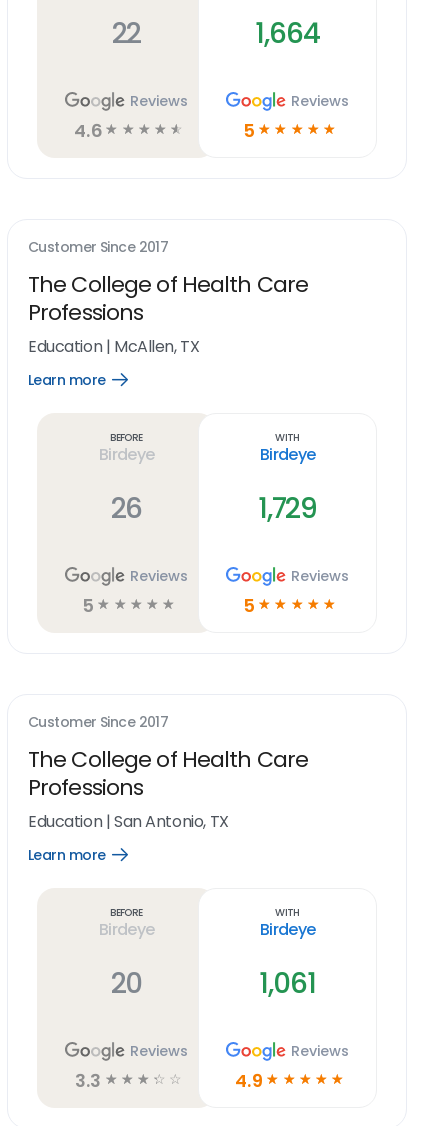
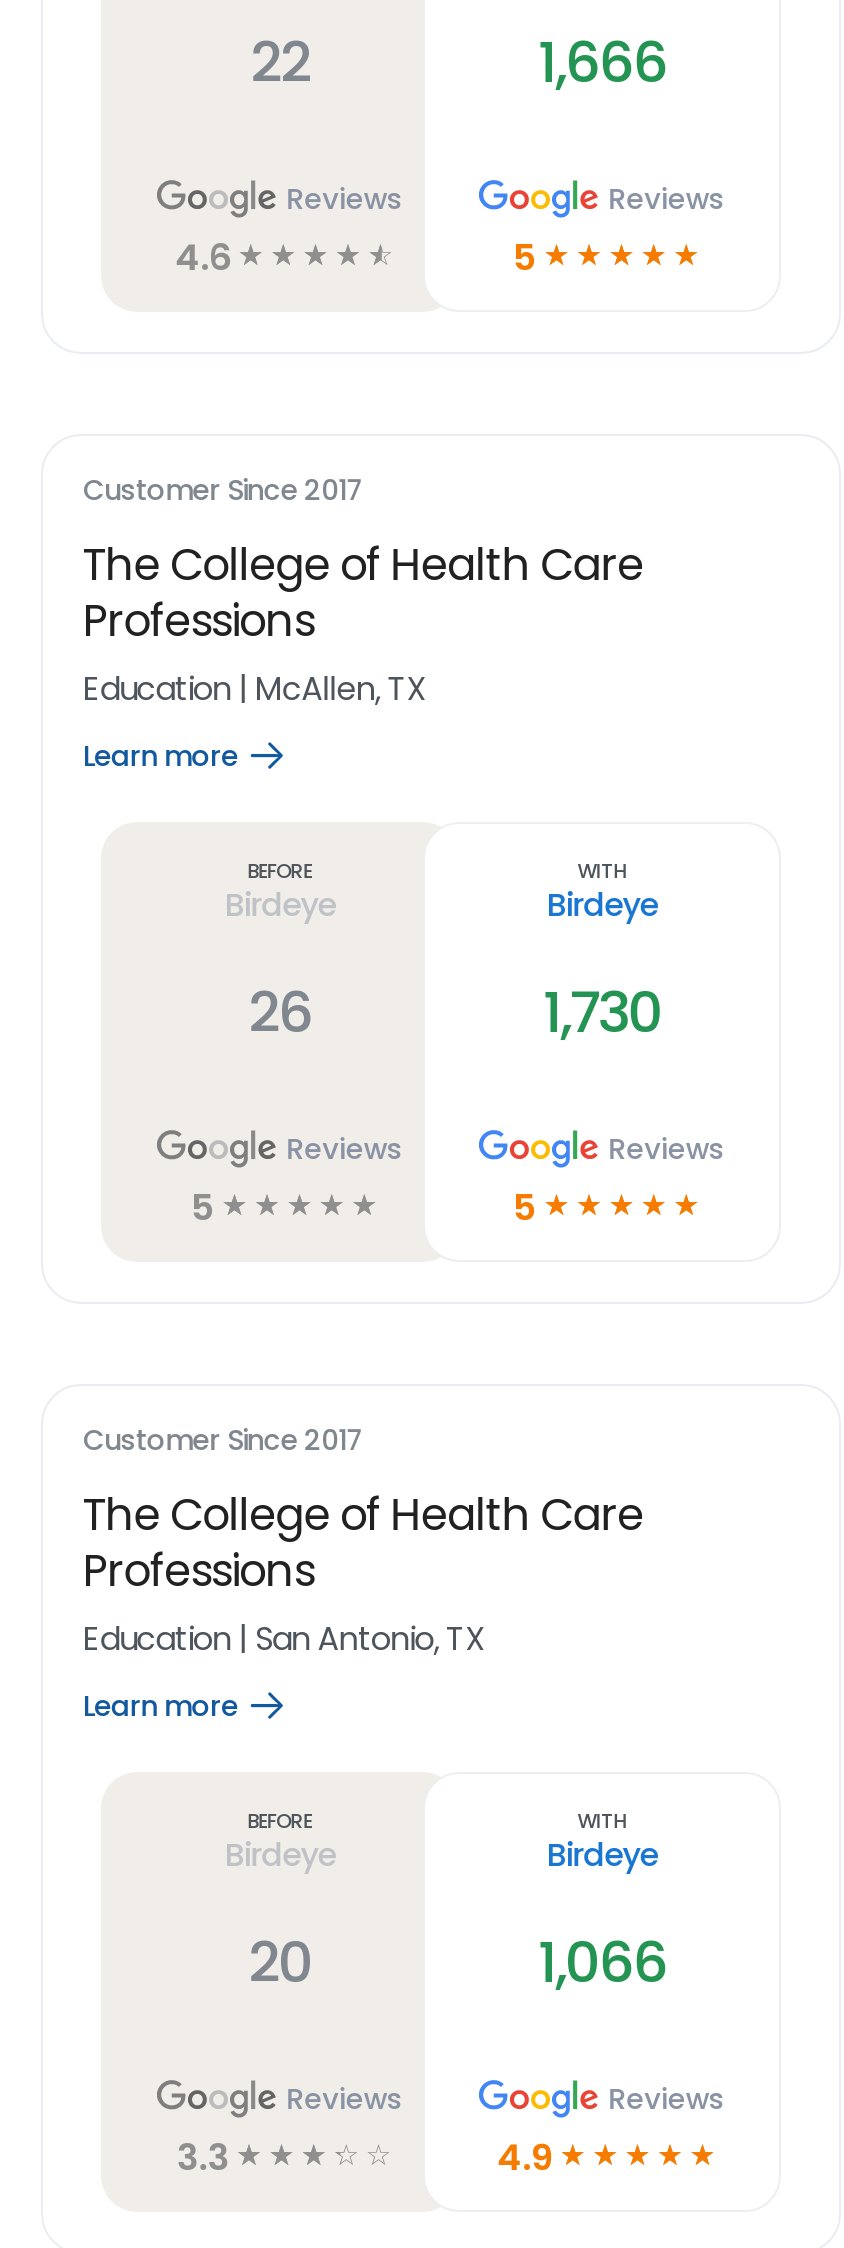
- 1,664
+ 1,666

- 1,729
+ 1,730

- 1,061
+ 1,066
